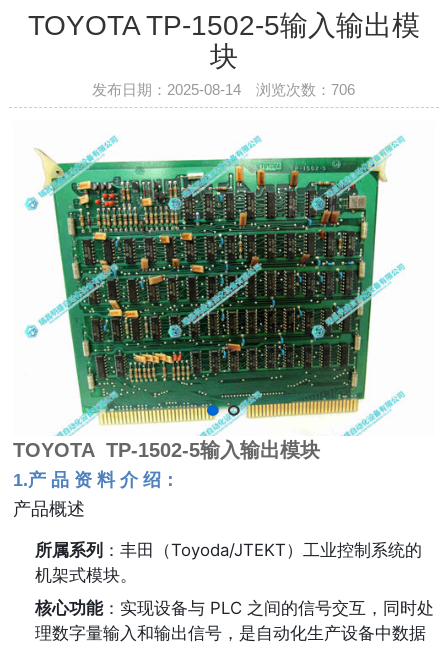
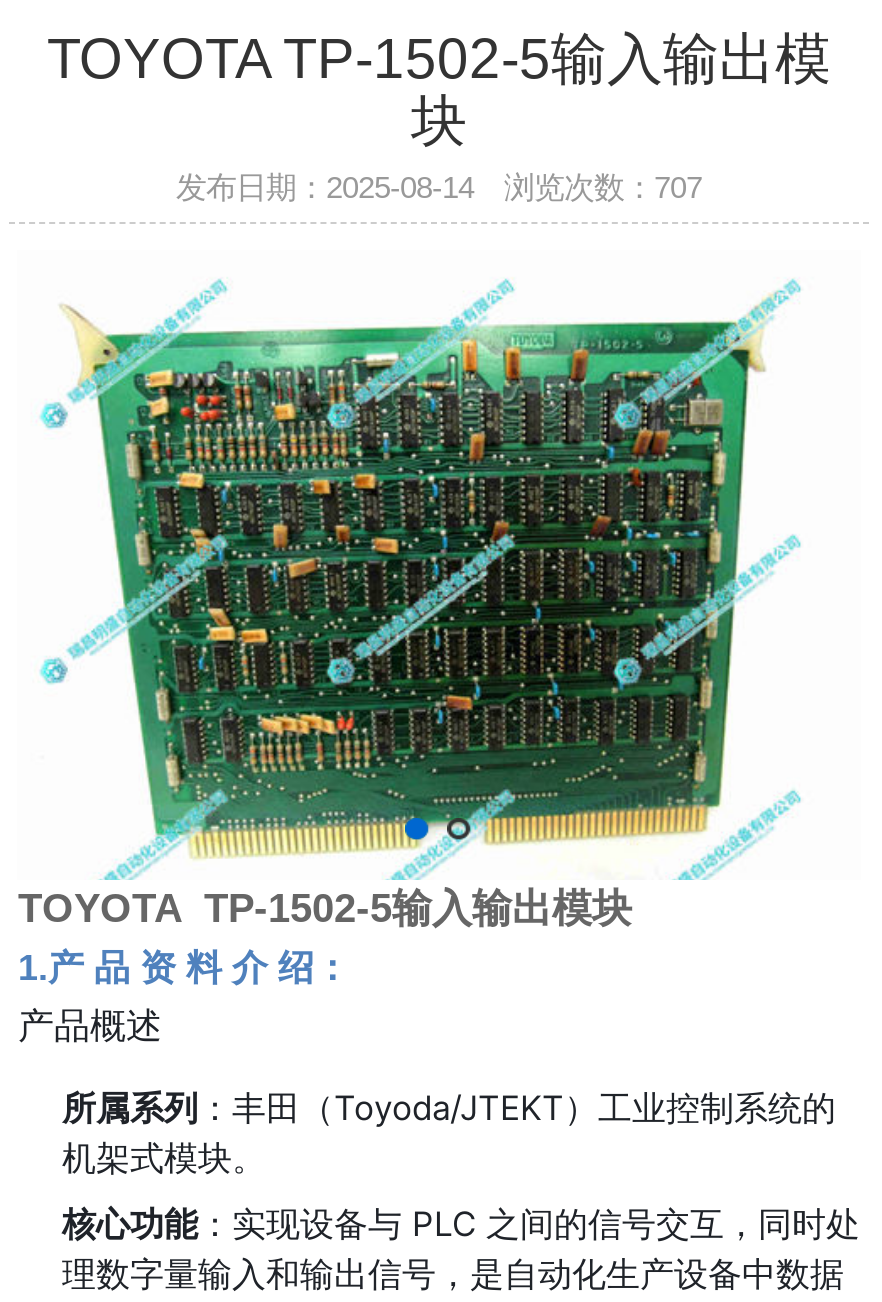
- 发布日期：2025-08-14 浏览次数：706
+ 发布日期：2025-08-14 浏览次数：707
